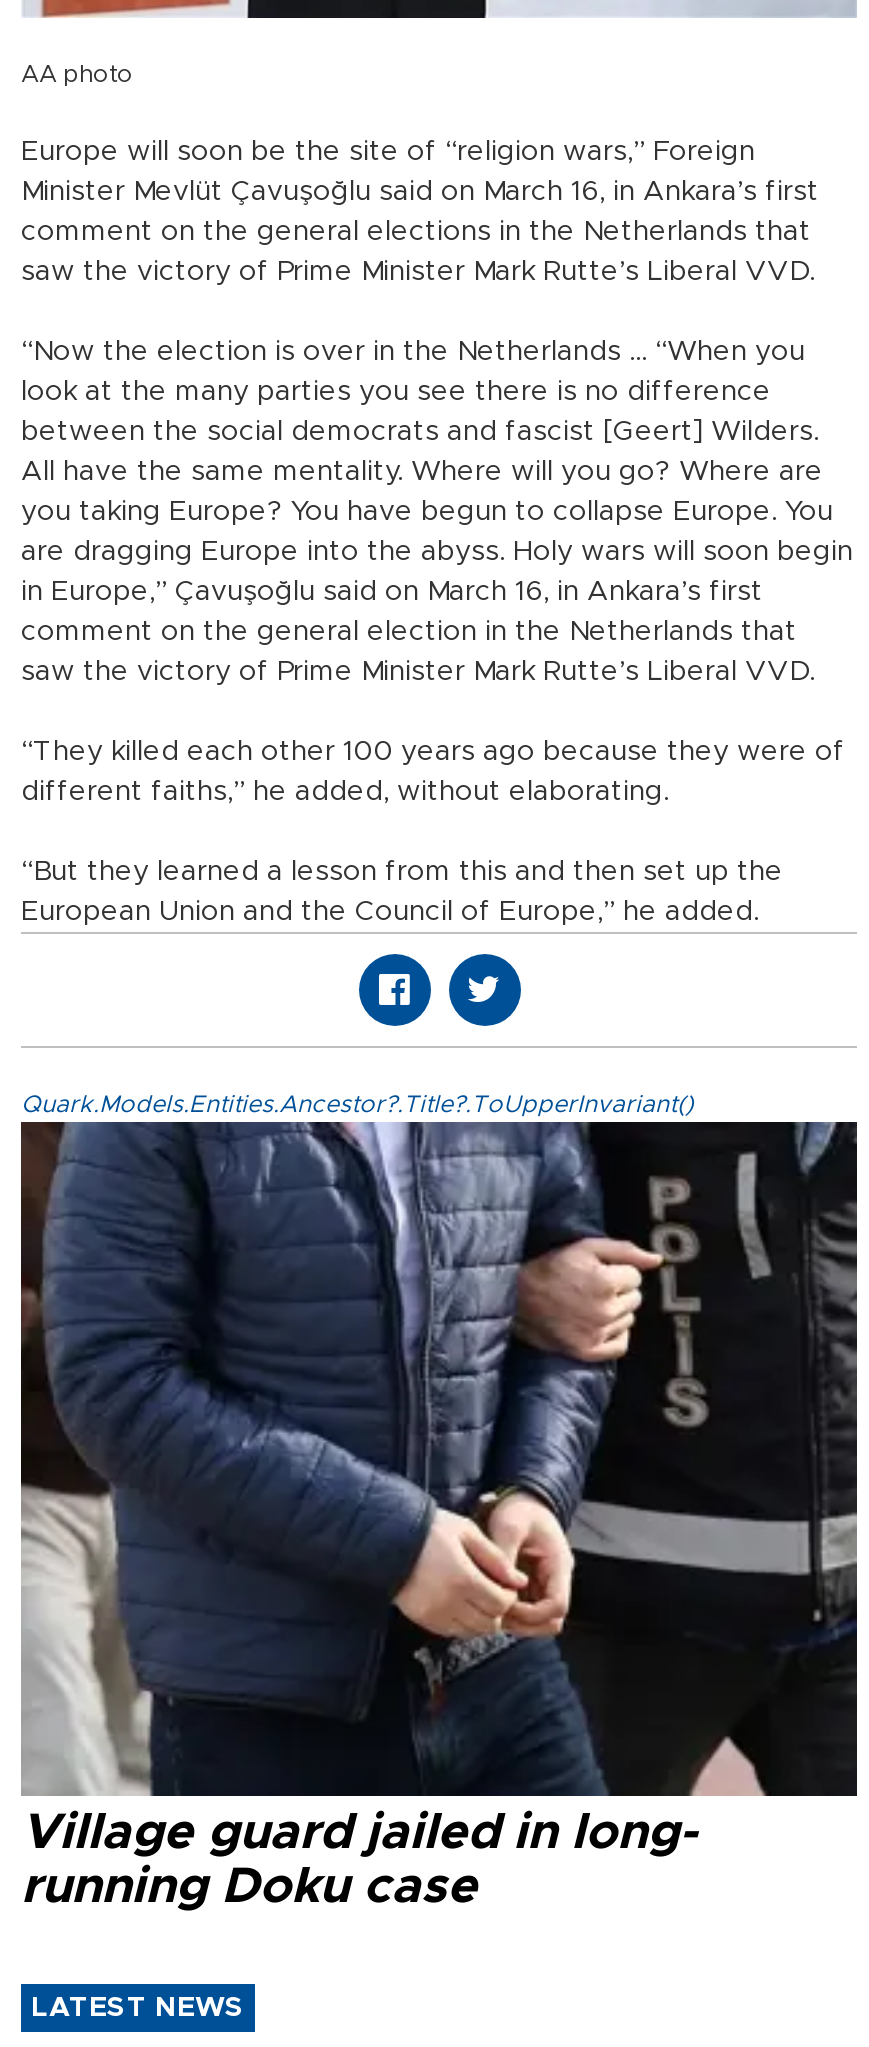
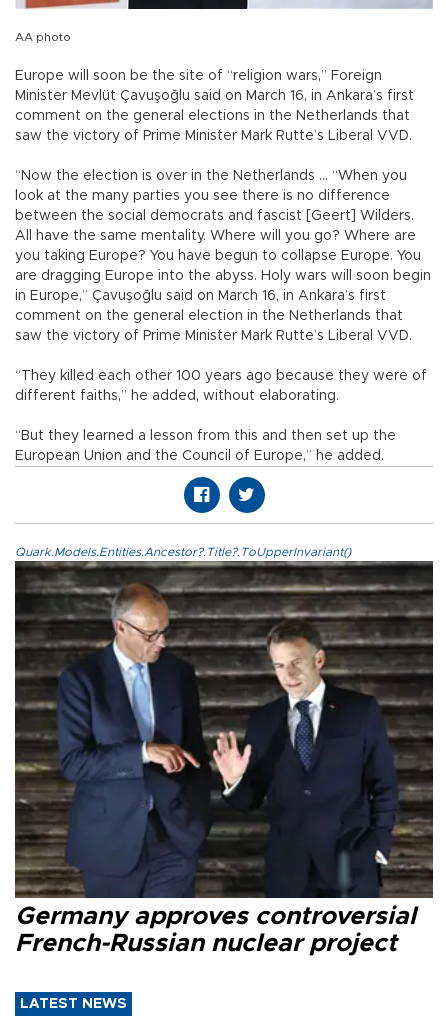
- [image]
- Village guard jailed in long-
- running Doku case
+ [image]
+ Germany approves controversial
+ French-Russian nuclear project
